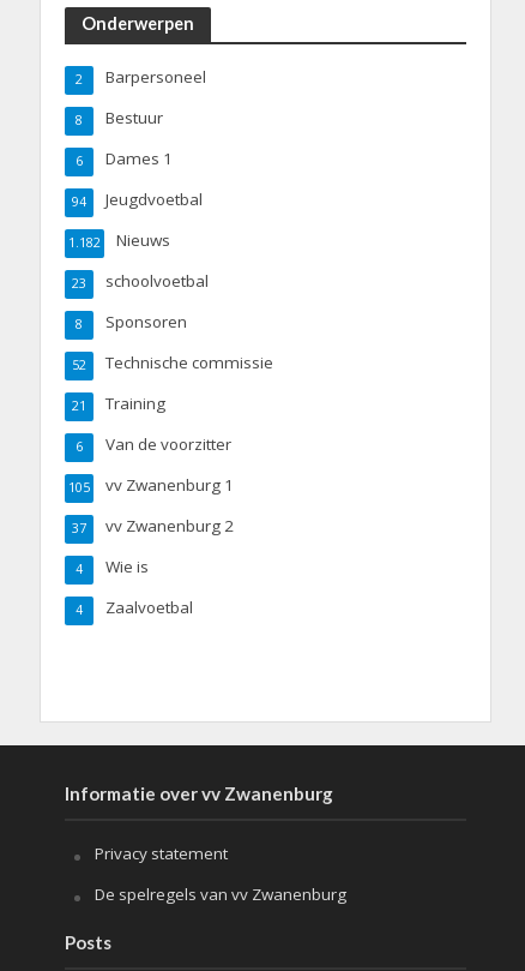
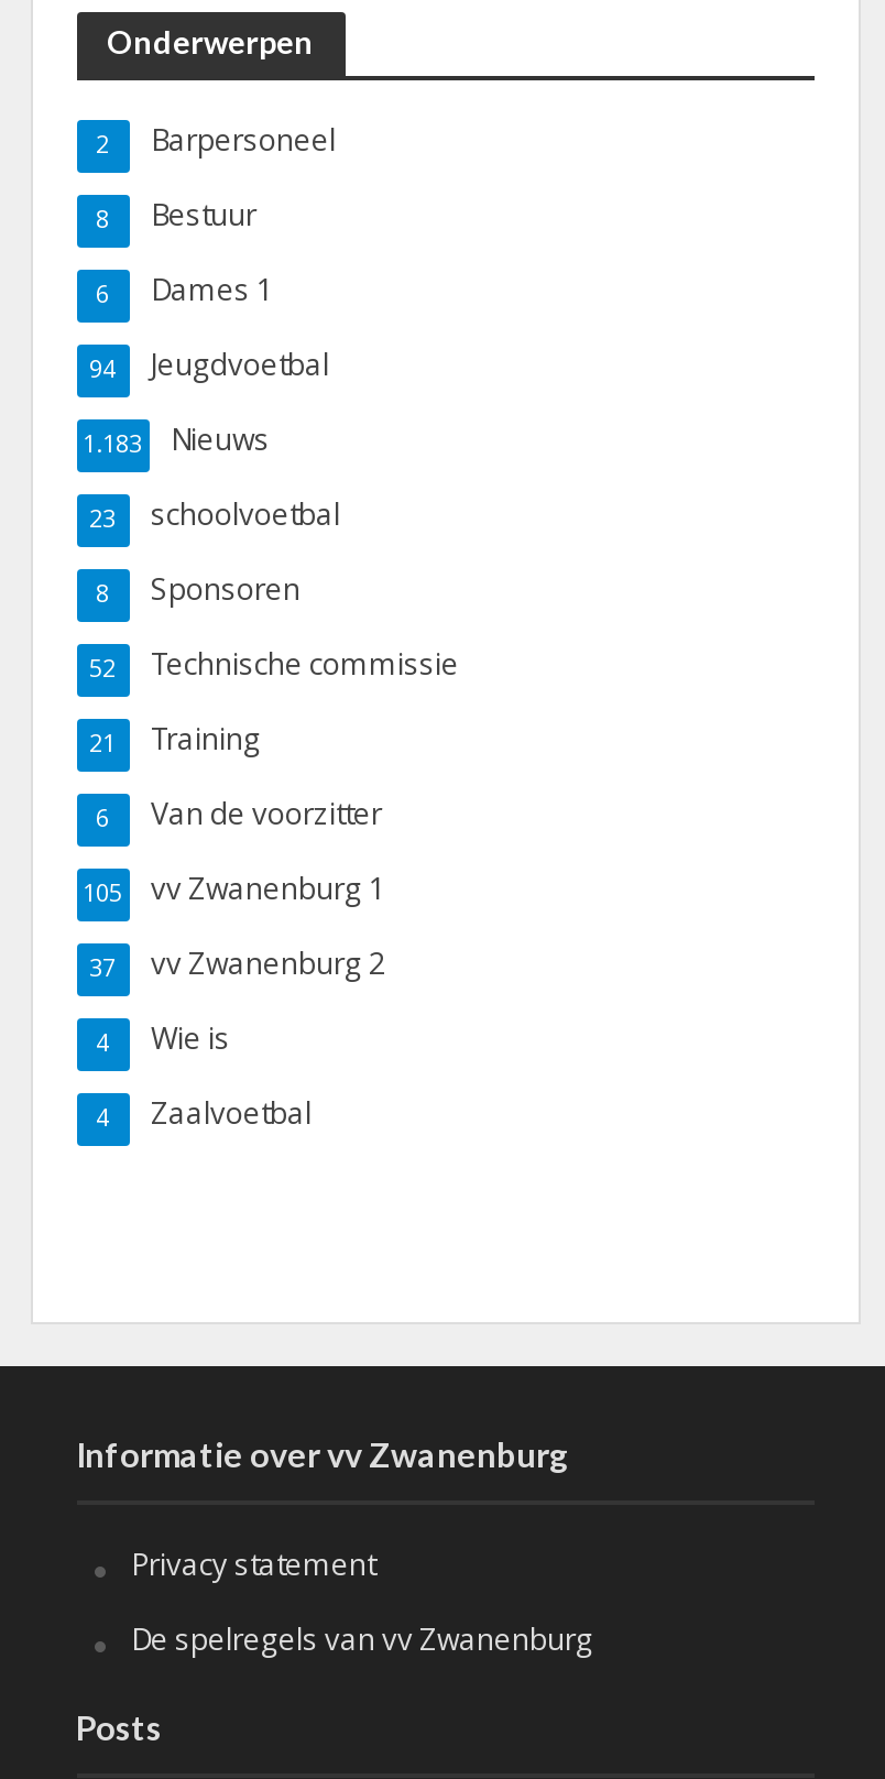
- 1.182 Nieuws
+ 1.183 Nieuws
